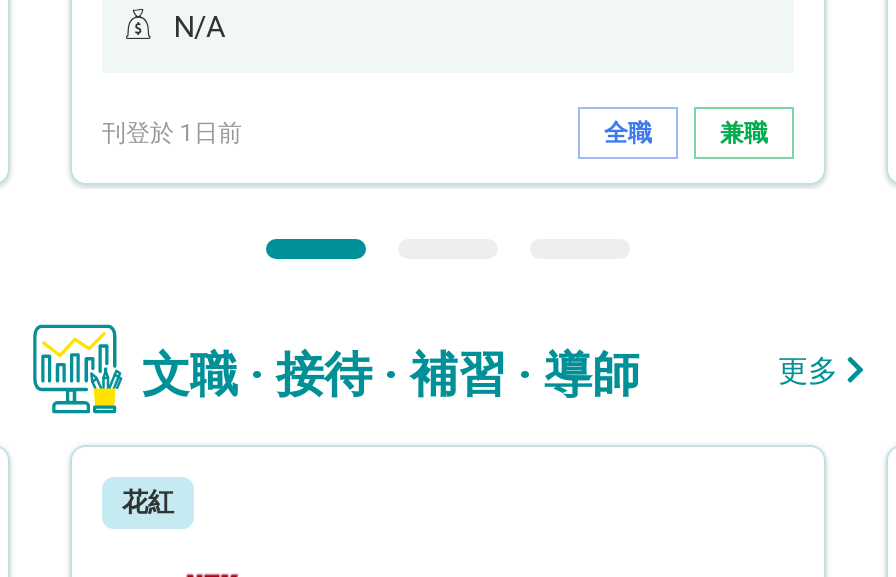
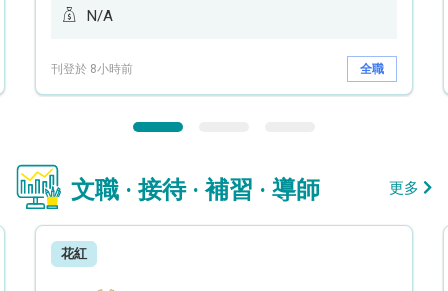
- 刊登於 1日前
+ 刊登於 8小時前

- 兼職
